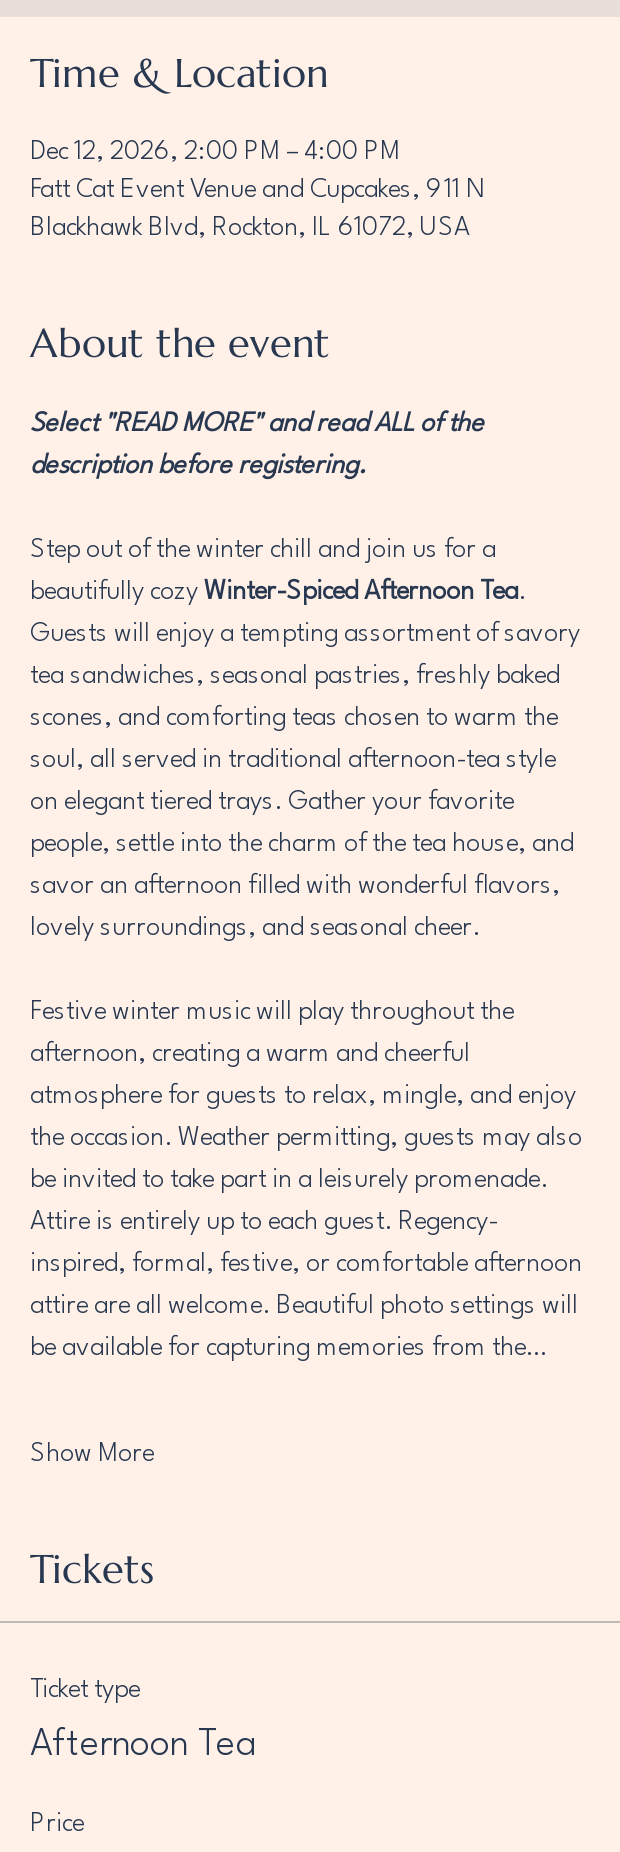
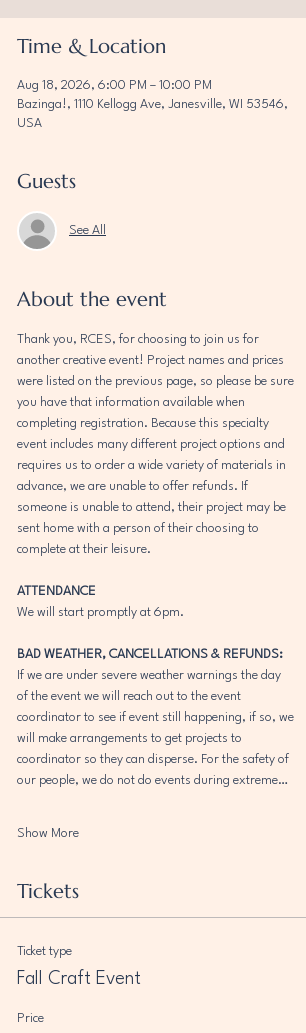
- Dec 12, 2026, 2:00 PM – 4:00 PM
- Fatt Cat Event Venue and Cupcakes, 911 N
- Blackhawk Blvd, Rockton, IL 61072, USA
+ Aug 18, 2026, 6:00 PM – 10:00 PM
+ Bazinga!, 1110 Kellogg Ave, Janesville, WI 53546,
+ USA
+ Guests
+ See All

moved down: About the event

- Select "READ MORE" and read ALL of the
- description before registering.
- Step out of the winter chill and join us for a
- beautifully cozy Winter-Spiced Afternoon Tea.
- Guests will enjoy a tempting assortment of savory
- tea sandwiches, seasonal pastries, freshly baked
- scones, and comforting teas chosen to warm the
- soul, all served in traditional afternoon-tea style
- on elegant tiered trays. Gather your favorite
- people, settle into the charm of the tea house, and
- savor an afternoon filled with wonderful flavors,
- lovely surroundings, and seasonal cheer.
- Festive winter music will play throughout the
- afternoon, creating a warm and cheerful
- atmosphere for guests to relax, mingle, and enjoy
- the occasion. Weather permitting, guests may also
- be invited to take part in a leisurely promenade.
- Attire is entirely up to each guest. Regency-
- inspired, formal, festive, or comfortable afternoon
- attire are all welcome. Beautiful photo settings will
- be available for capturing memories from the…
+ Thank you, RCES, for choosing to join us for
+ another creative event! Project names and prices
+ were listed on the previous page, so please be sure
+ you have that information available when
+ completing registration. Because this specialty
+ event includes many different project options and
+ requires us to order a wide variety of materials in
+ advance, we are unable to offer refunds. If
+ someone is unable to attend, their project may be
+ sent home with a person of their choosing to
+ complete at their leisure.
+ ATTENDANCE
+ We will start promptly at 6pm.
+ BAD WEATHER, CANCELLATIONS & REFUNDS:
+ If we are under severe weather warnings the day
+ of the event we will reach out to the event
+ coordinator to see if event still happening, if so, we
+ will make arrangements to get projects to
+ coordinator so they can disperse. For the safety of
+ our people, we do not do events during extreme…

- Afternoon Tea
+ Fall Craft Event
